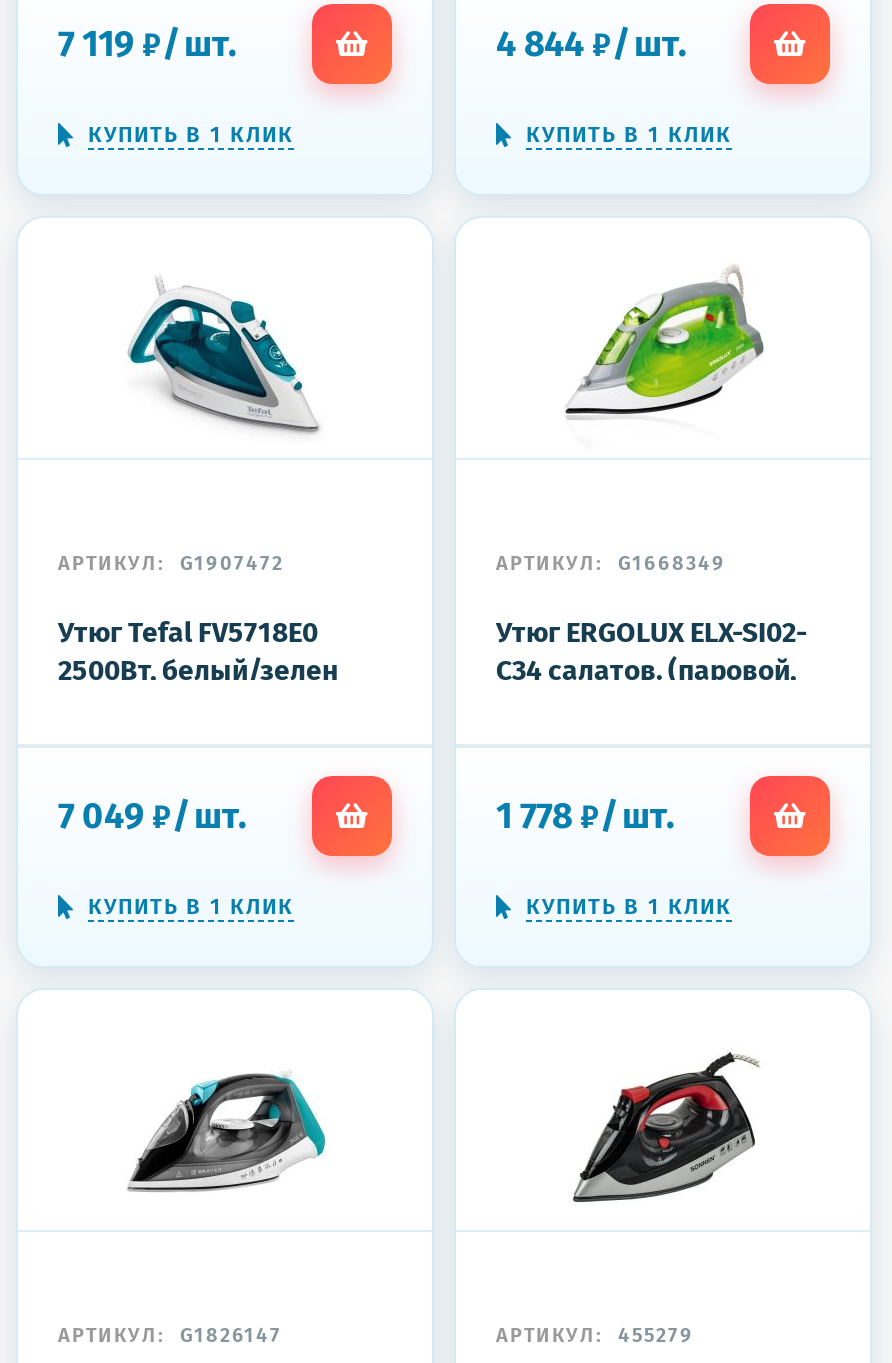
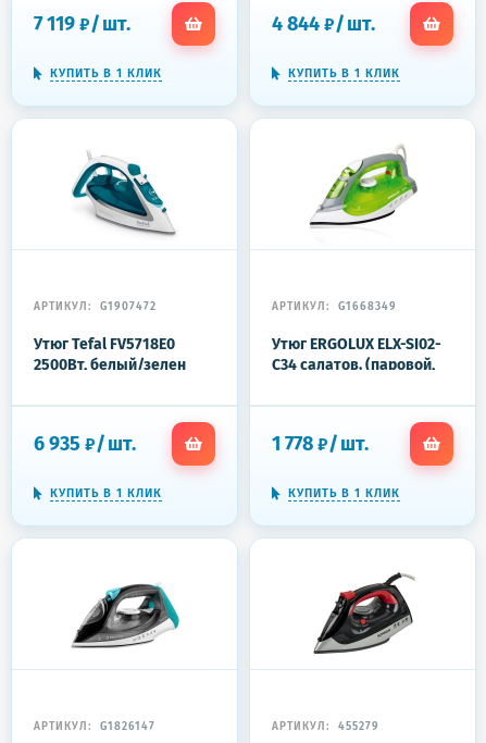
- 7 049 ₽/ шт.
+ 6 935 ₽/ шт.
